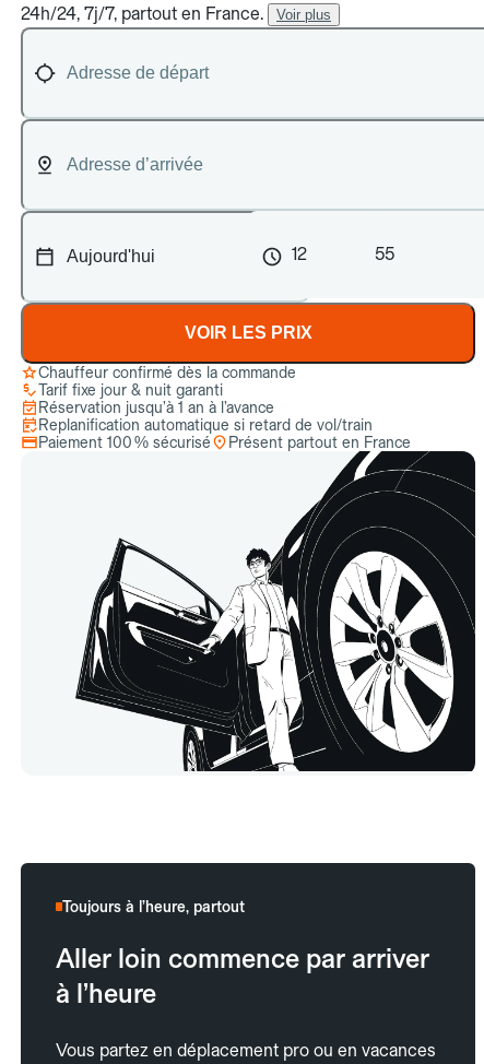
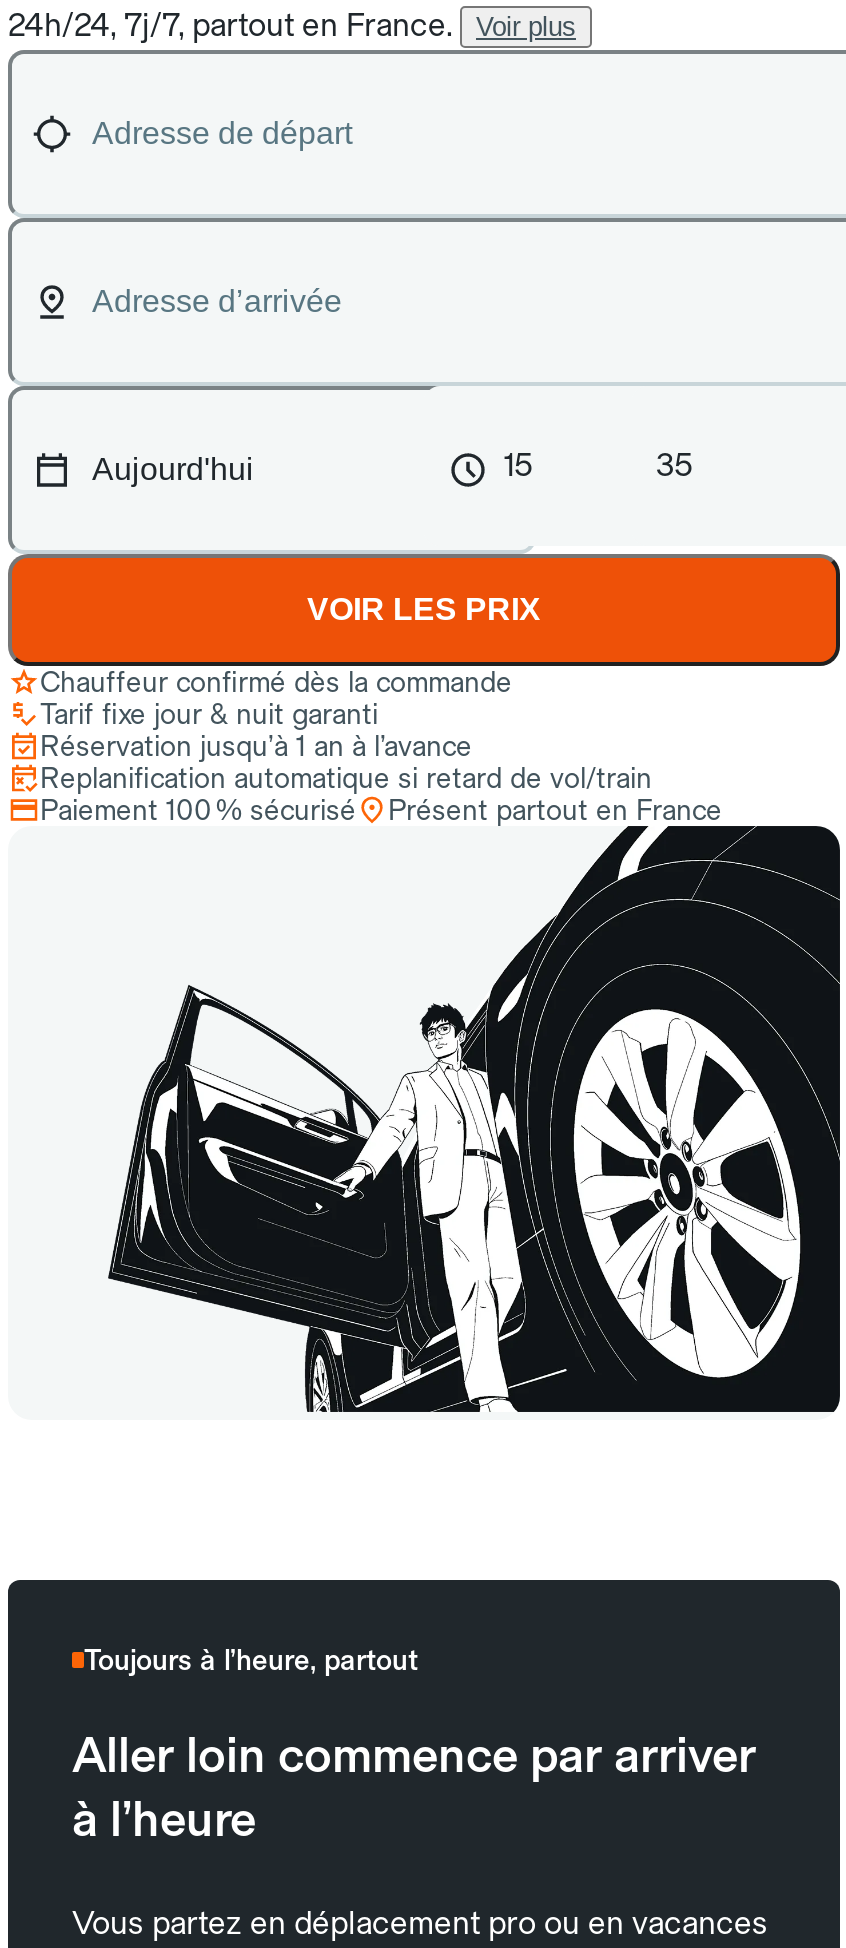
- 12
+ 15

- 55
+ 35
